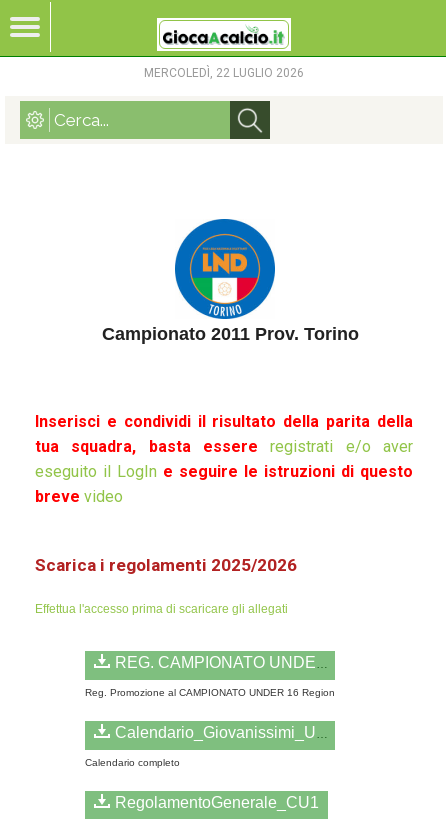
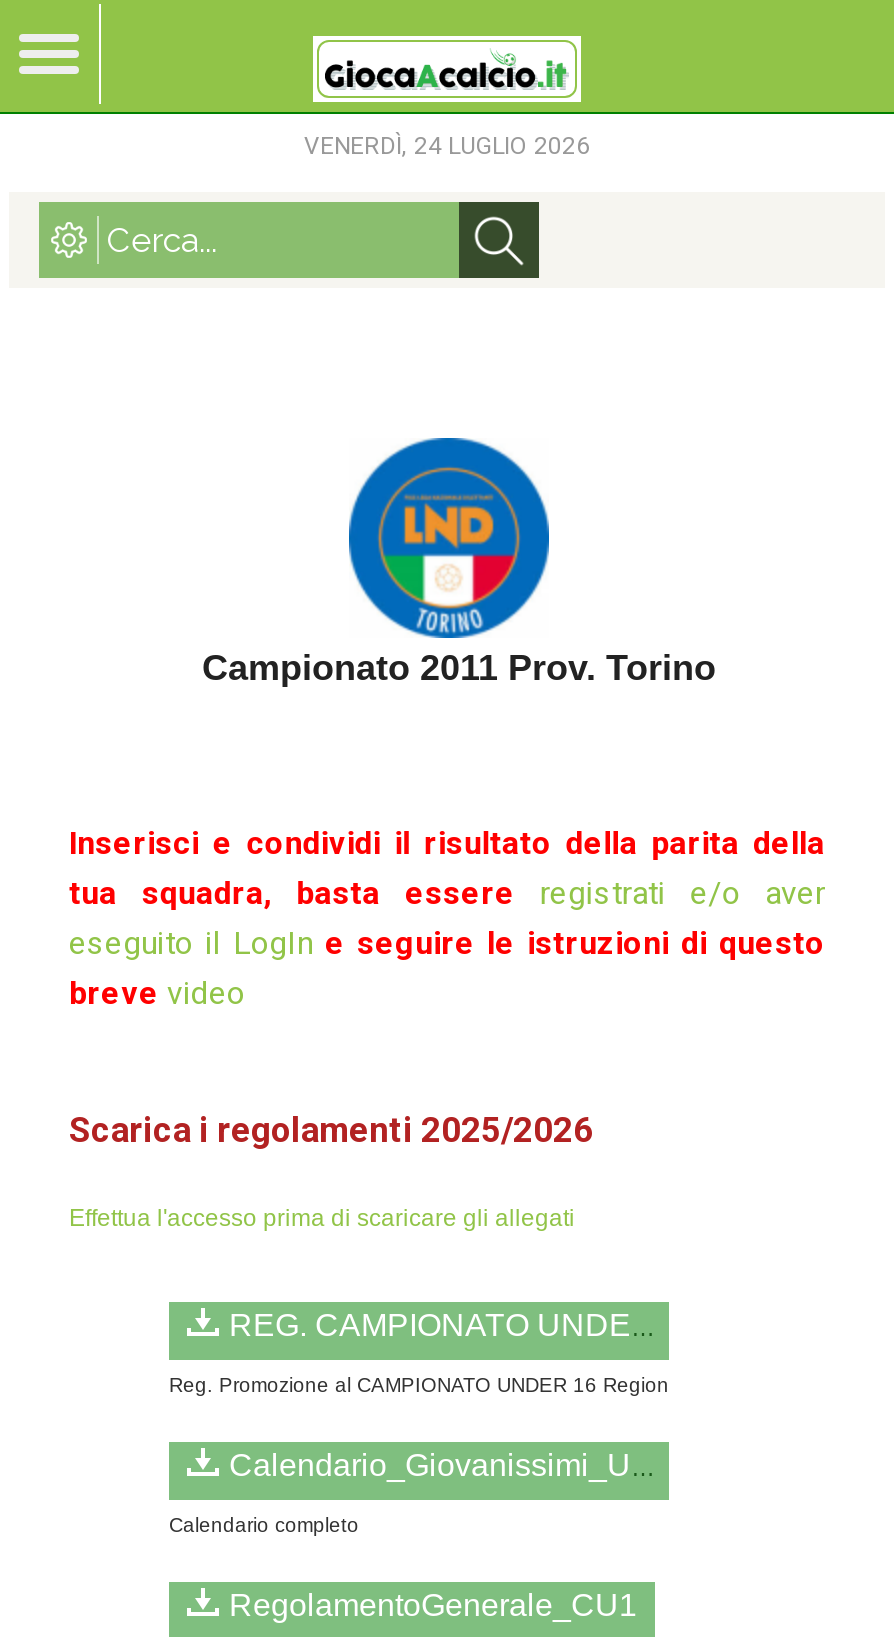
- MERCOLEDÌ, 22 LUGLIO 2026
+ VENERDÌ, 24 LUGLIO 2026
